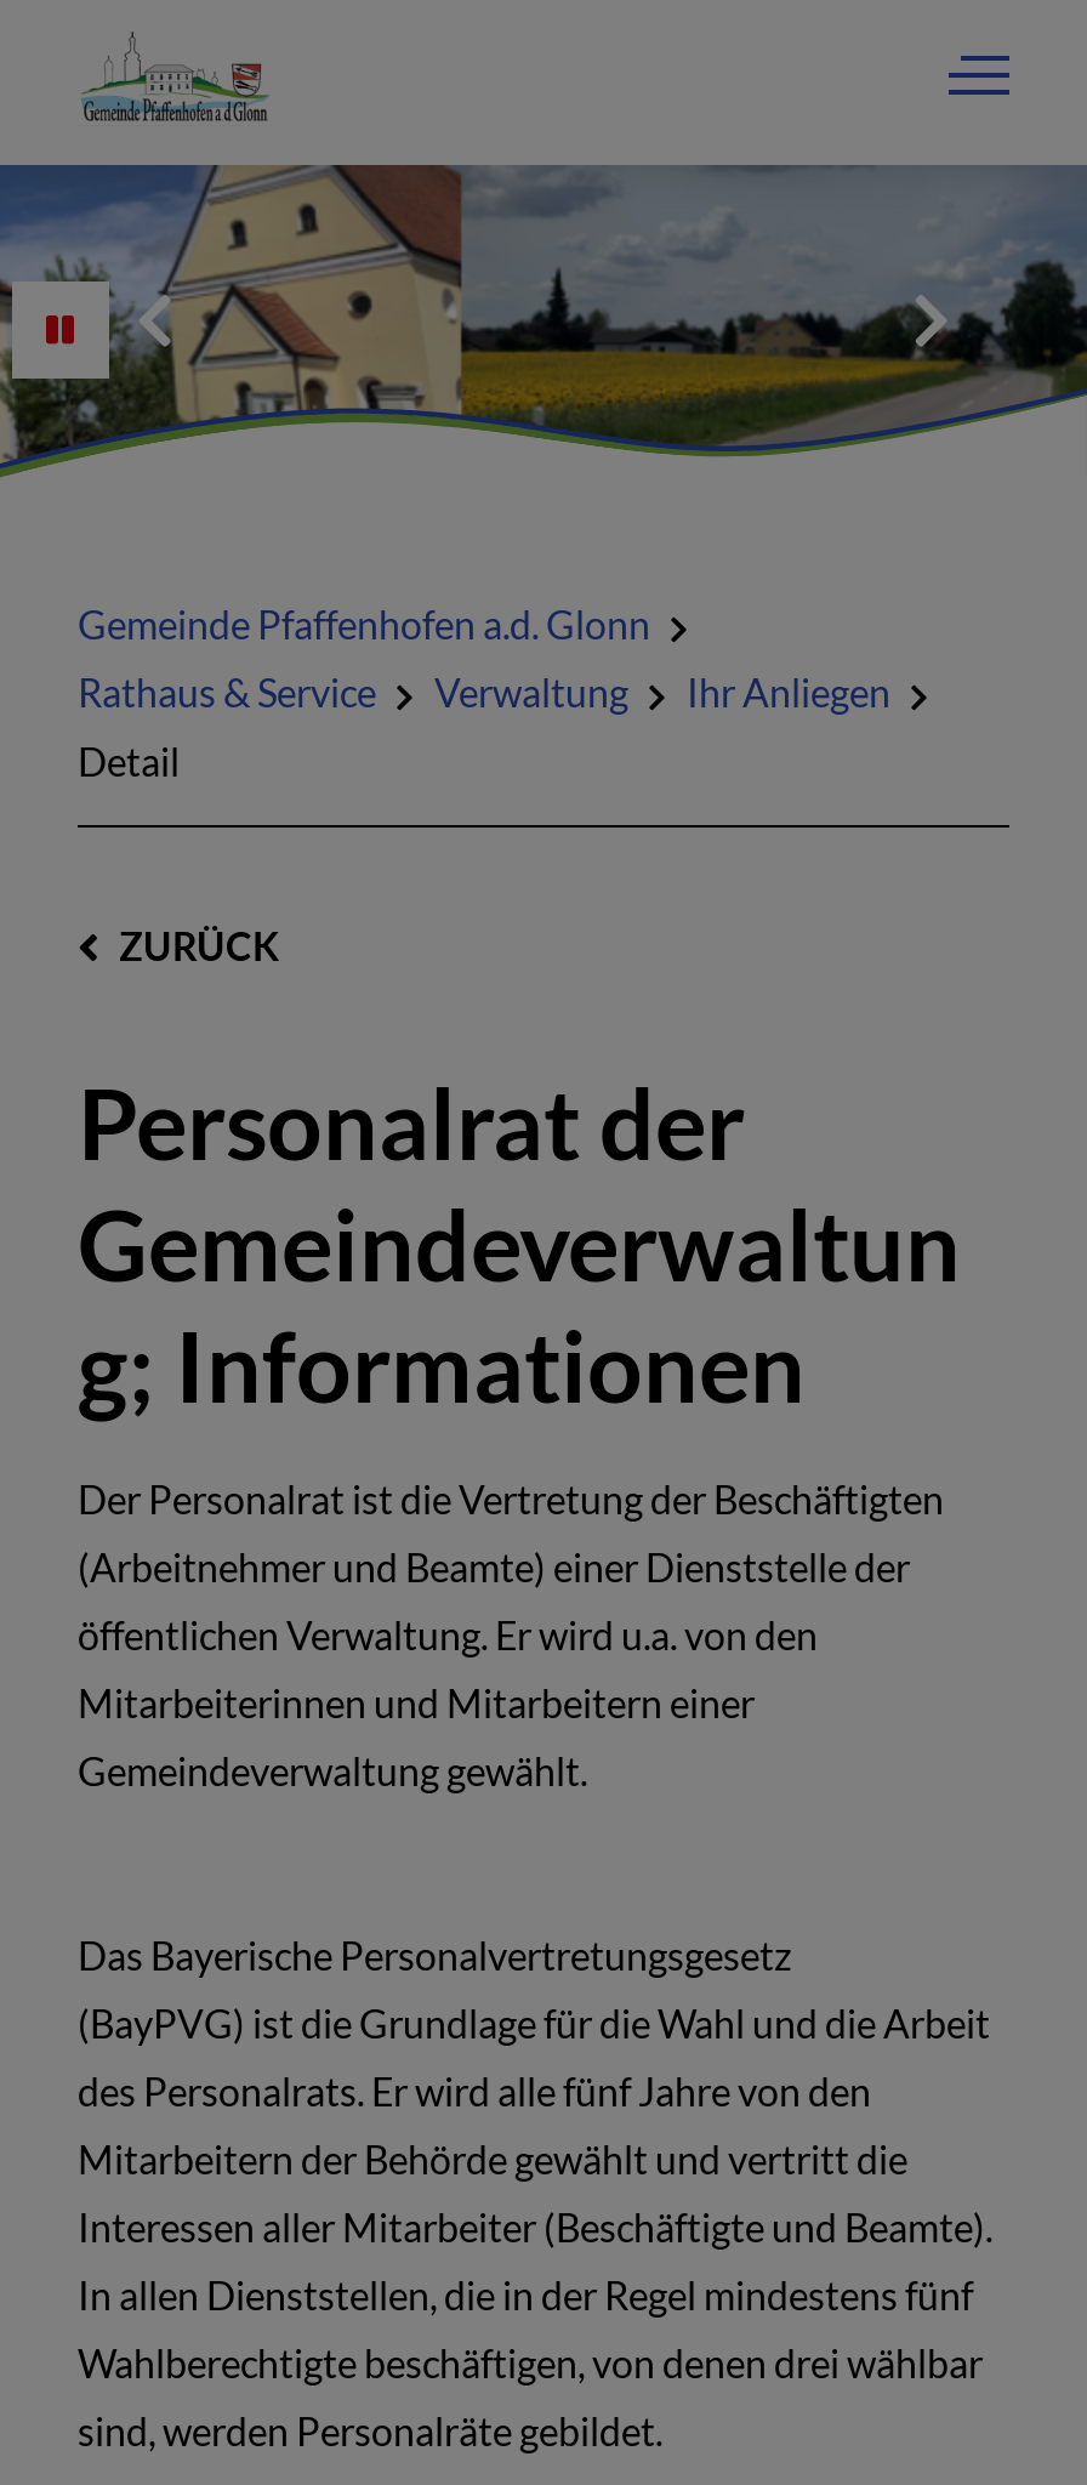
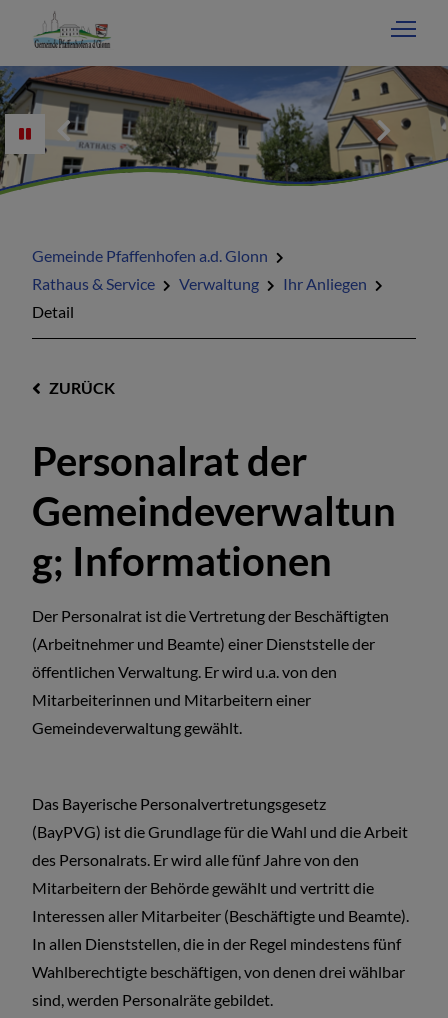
- [image]
+ [image]
